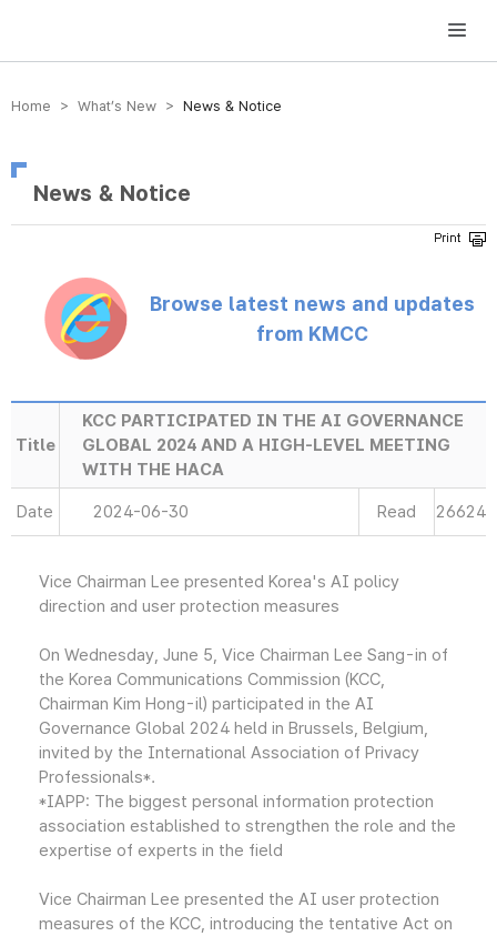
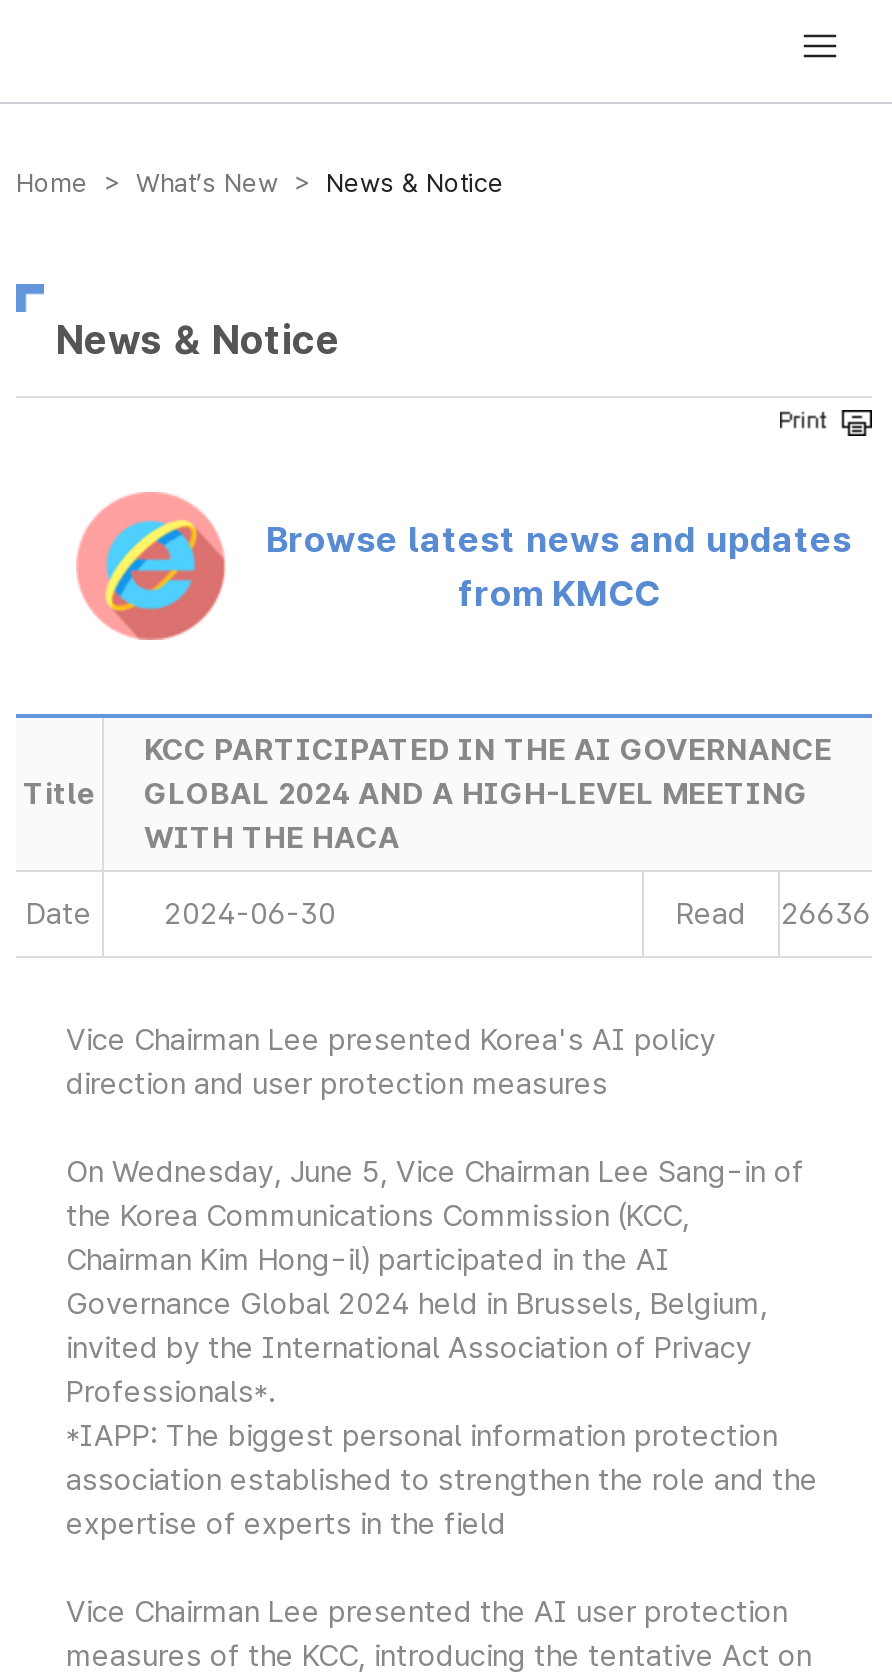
- Read 26624
+ Read 26636
